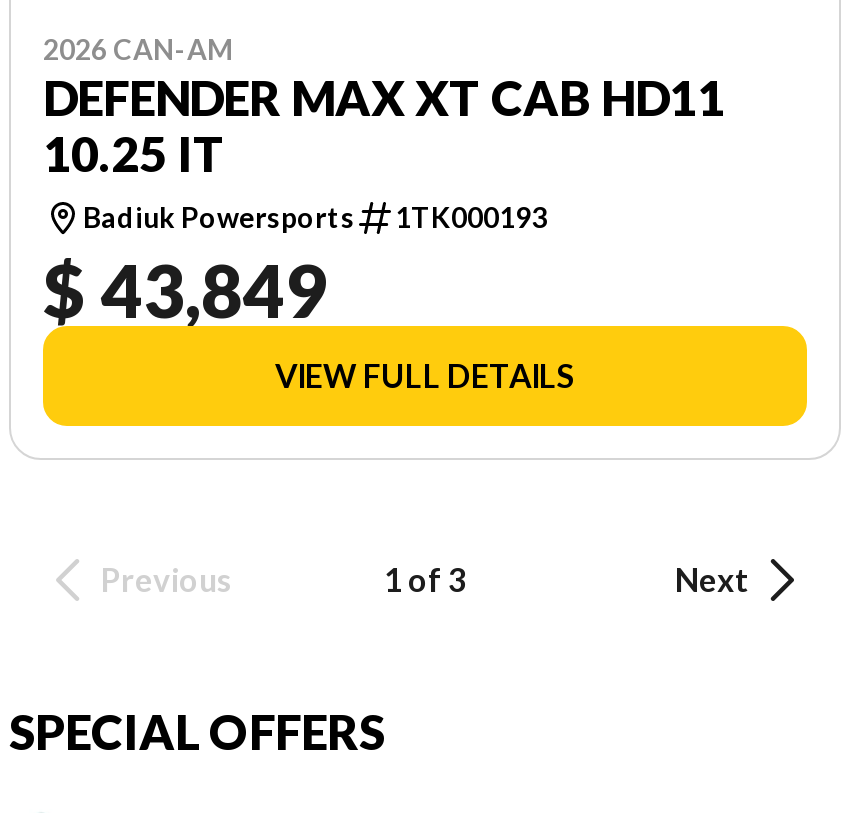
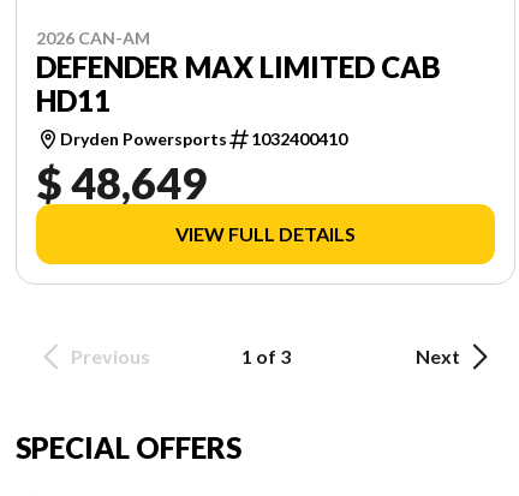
- DEFENDER MAX XT CAB HD11
- 10.25 IT
- Badiuk Powersports
- 1TK000193
- $ 43,849
+ DEFENDER MAX LIMITED CAB
+ HD11
+ Dryden Powersports
+ 1032400410
+ $ 48,649
